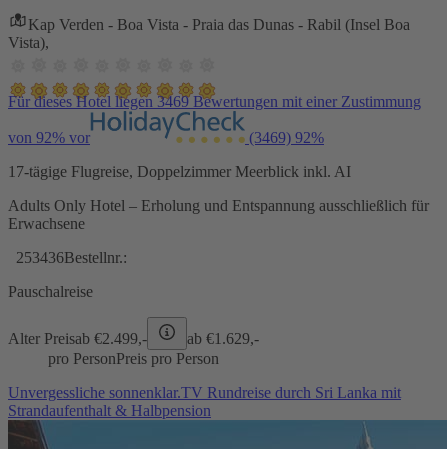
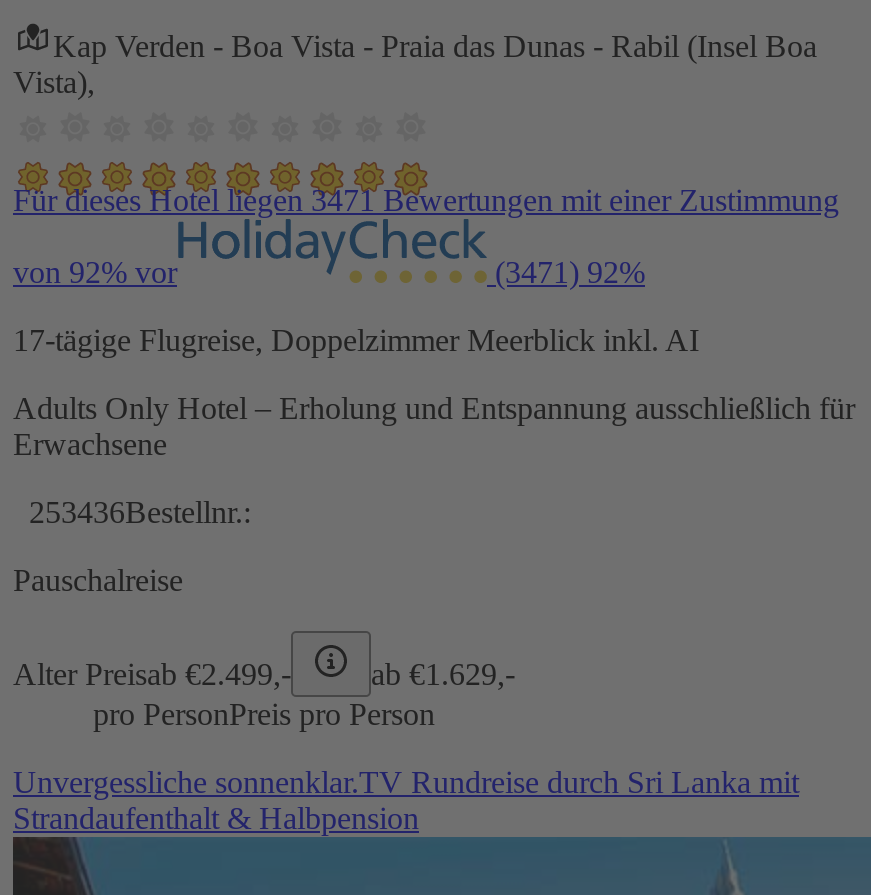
- Für dieses Hotel liegen 3469 Bewertungen mit einer Zustimmung
+ Für dieses Hotel liegen 3471 Bewertungen mit einer Zustimmung

- (3469) 92%
+ (3471) 92%
